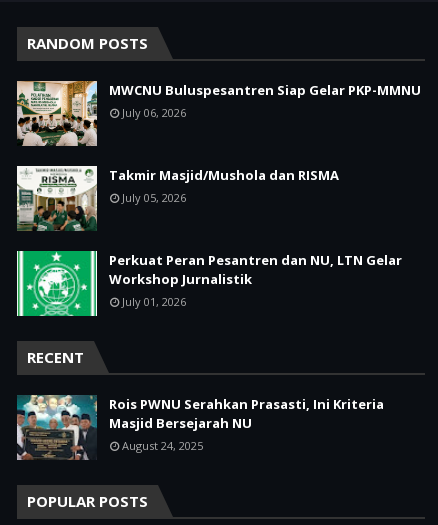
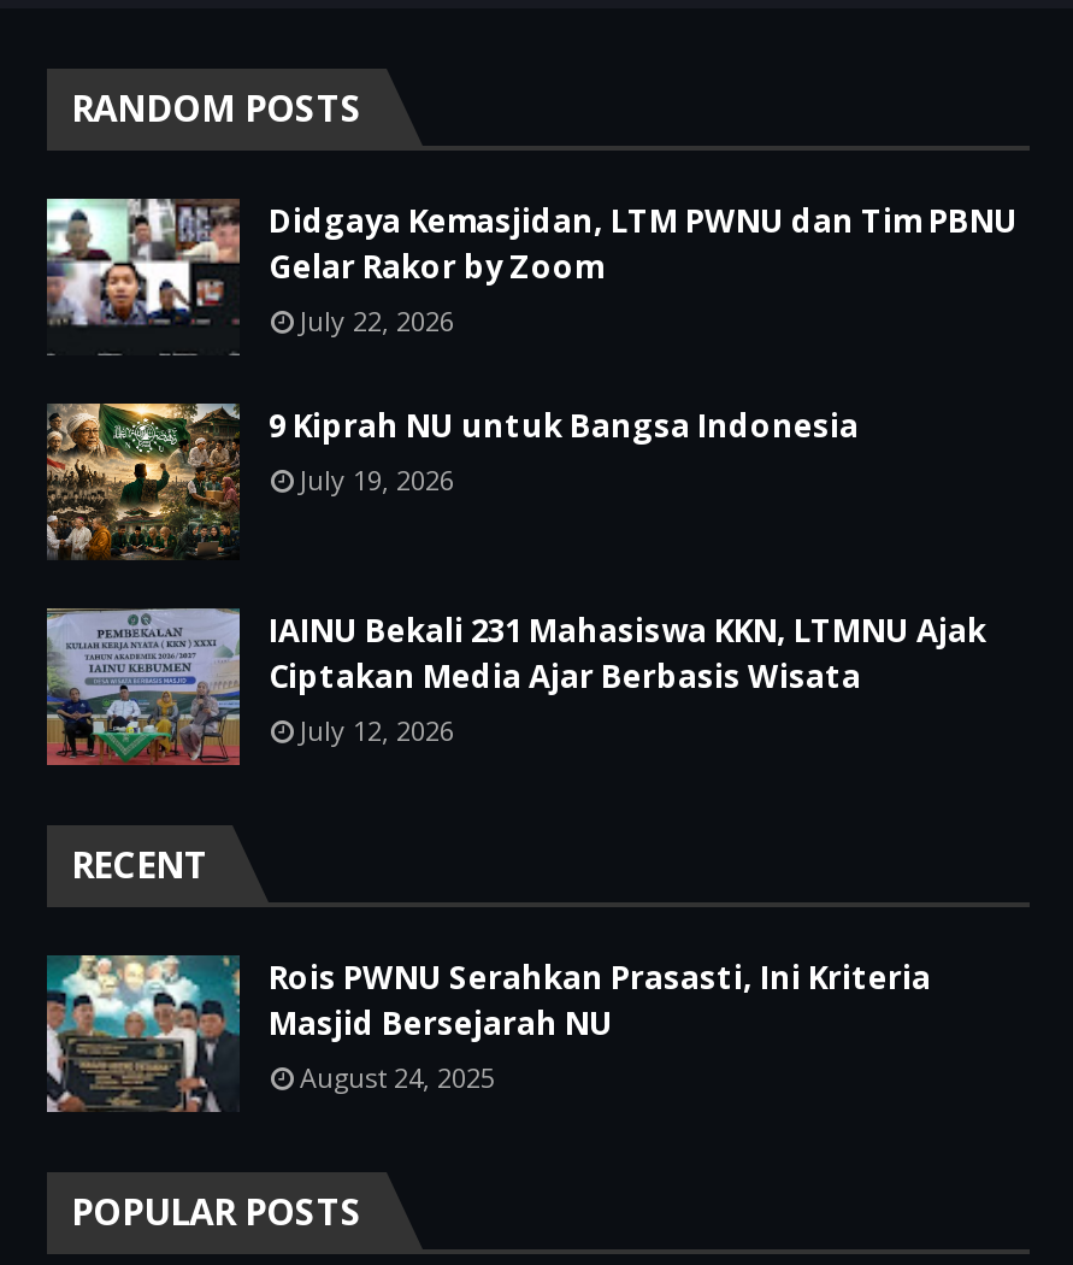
- [image]
- MWCNU Buluspesantren Siap Gelar PKP-MMNU
- July 06, 2026
+ [image]
+ Didgaya Kemasjidan, LTM PWNU dan Tim PBNU
+ Gelar Rakor by Zoom
+ July 22, 2026

- [image]
- Takmir Masjid/Mushola dan RISMA
- July 05, 2026
+ [image]
+ 9 Kiprah NU untuk Bangsa Indonesia
+ July 19, 2026

- [image]
- Perkuat Peran Pesantren dan NU, LTN Gelar
- Workshop Jurnalistik
- July 01, 2026
+ [image]
+ IAINU Bekali 231 Mahasiswa KKN, LTMNU Ajak
+ Ciptakan Media Ajar Berbasis Wisata
+ July 12, 2026
